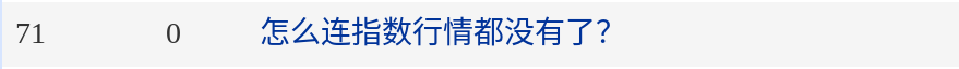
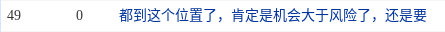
- 71
+ 49

- 怎么连指数行情都没有了？
+ 都到这个位置了，肯定是机会大于风险了，还是要
